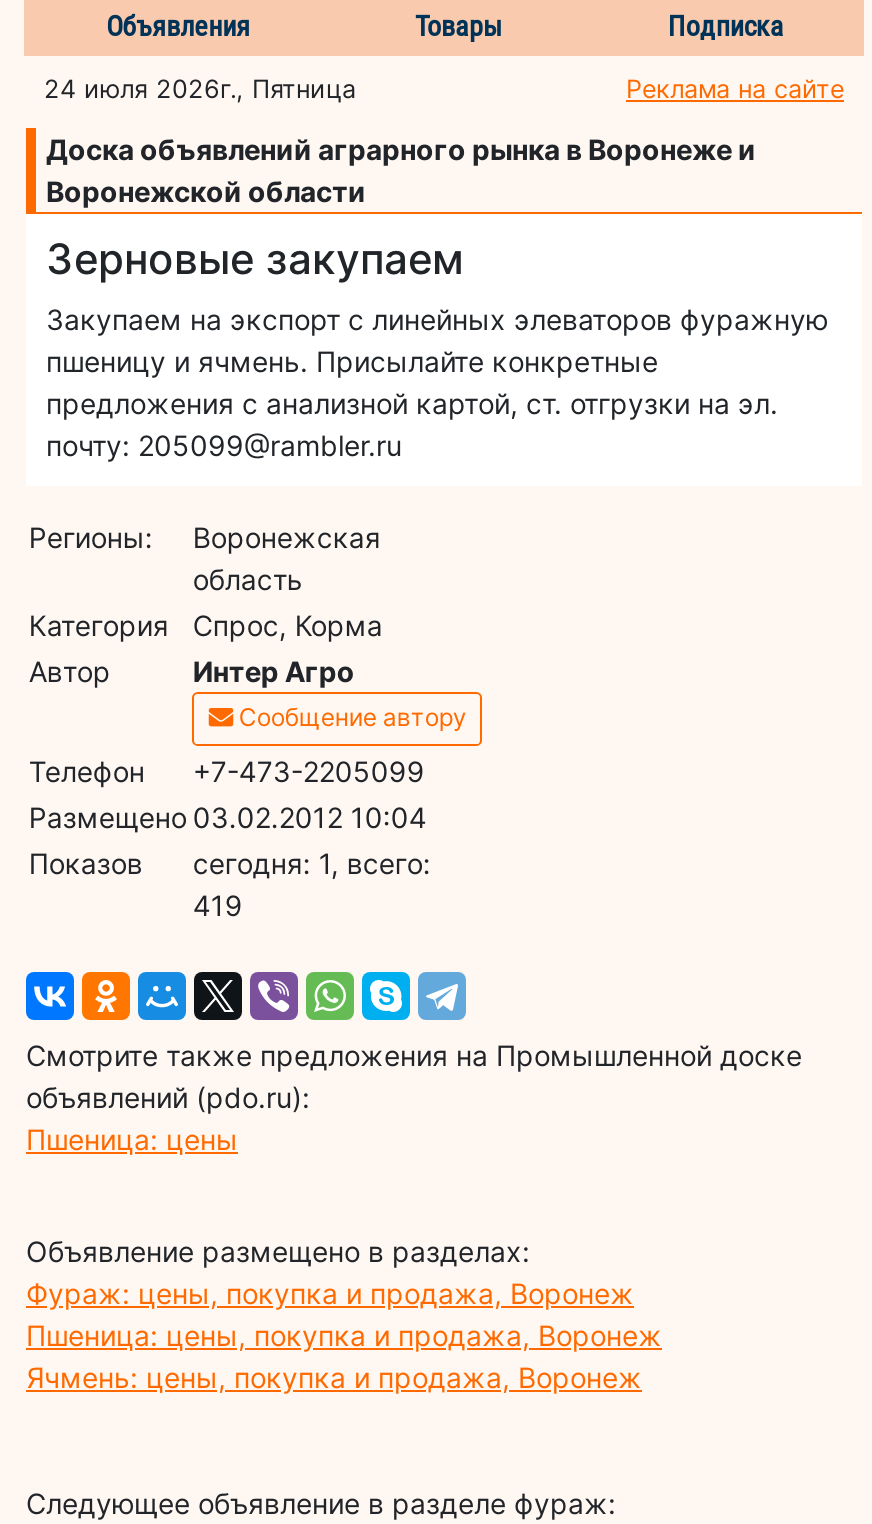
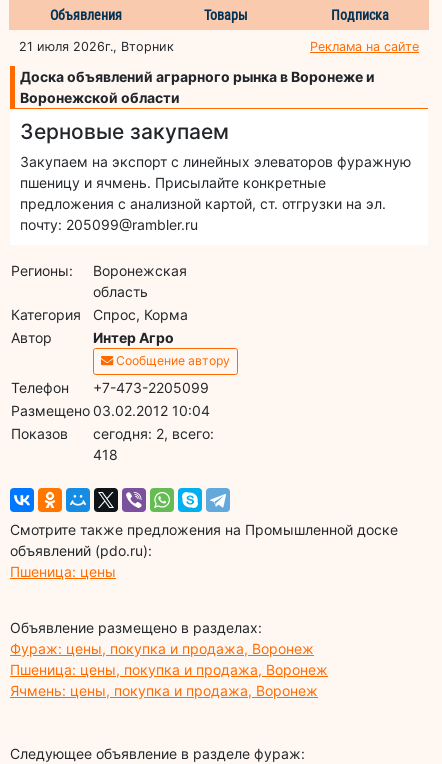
- 24 июля 2026г., Пятница
+ 21 июля 2026г., Вторник

- cегодня: 1, всего:
+ cегодня: 2, всего:

- 419
+ 418
